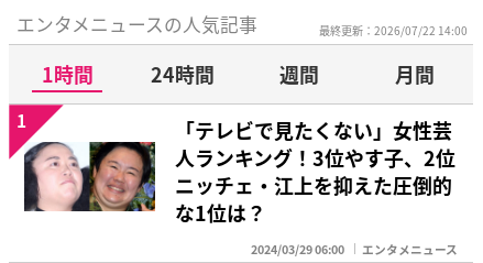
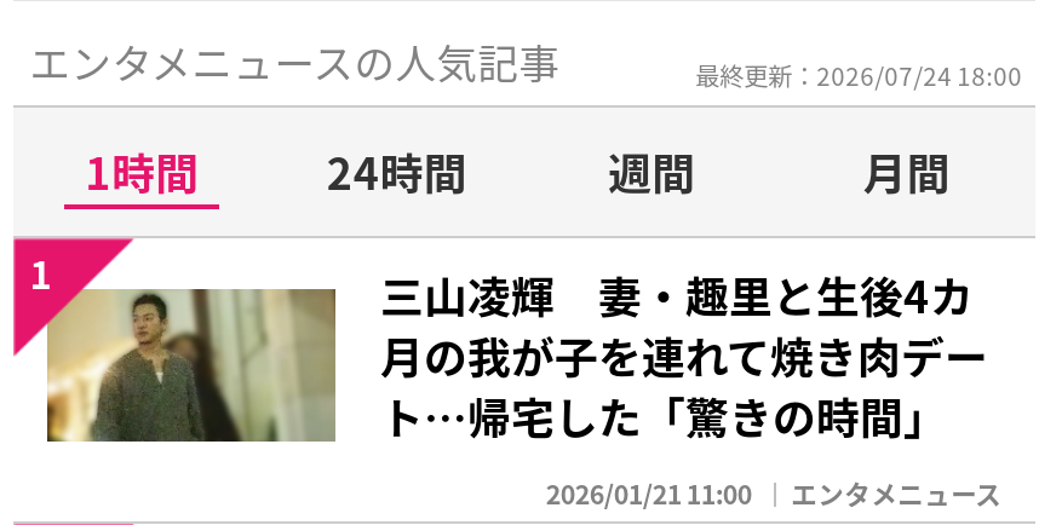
- 最終更新：2026/07/22 14:00
+ 最終更新：2026/07/24 18:00

- [image]
- 「テレビで見たくない」女性芸
- 人ランキング！3位やす子、2位
- ニッチェ・江上を抑えた圧倒的
- な1位は？
+ [image]
+ 三山凌輝 妻・趣里と生後4カ
+ 月の我が子を連れて焼き肉デー
+ ト…帰宅した「驚きの時間」

- 2024/03/29 06:00 エンタメニュース
+ 2026/01/21 11:00 エンタメニュース
